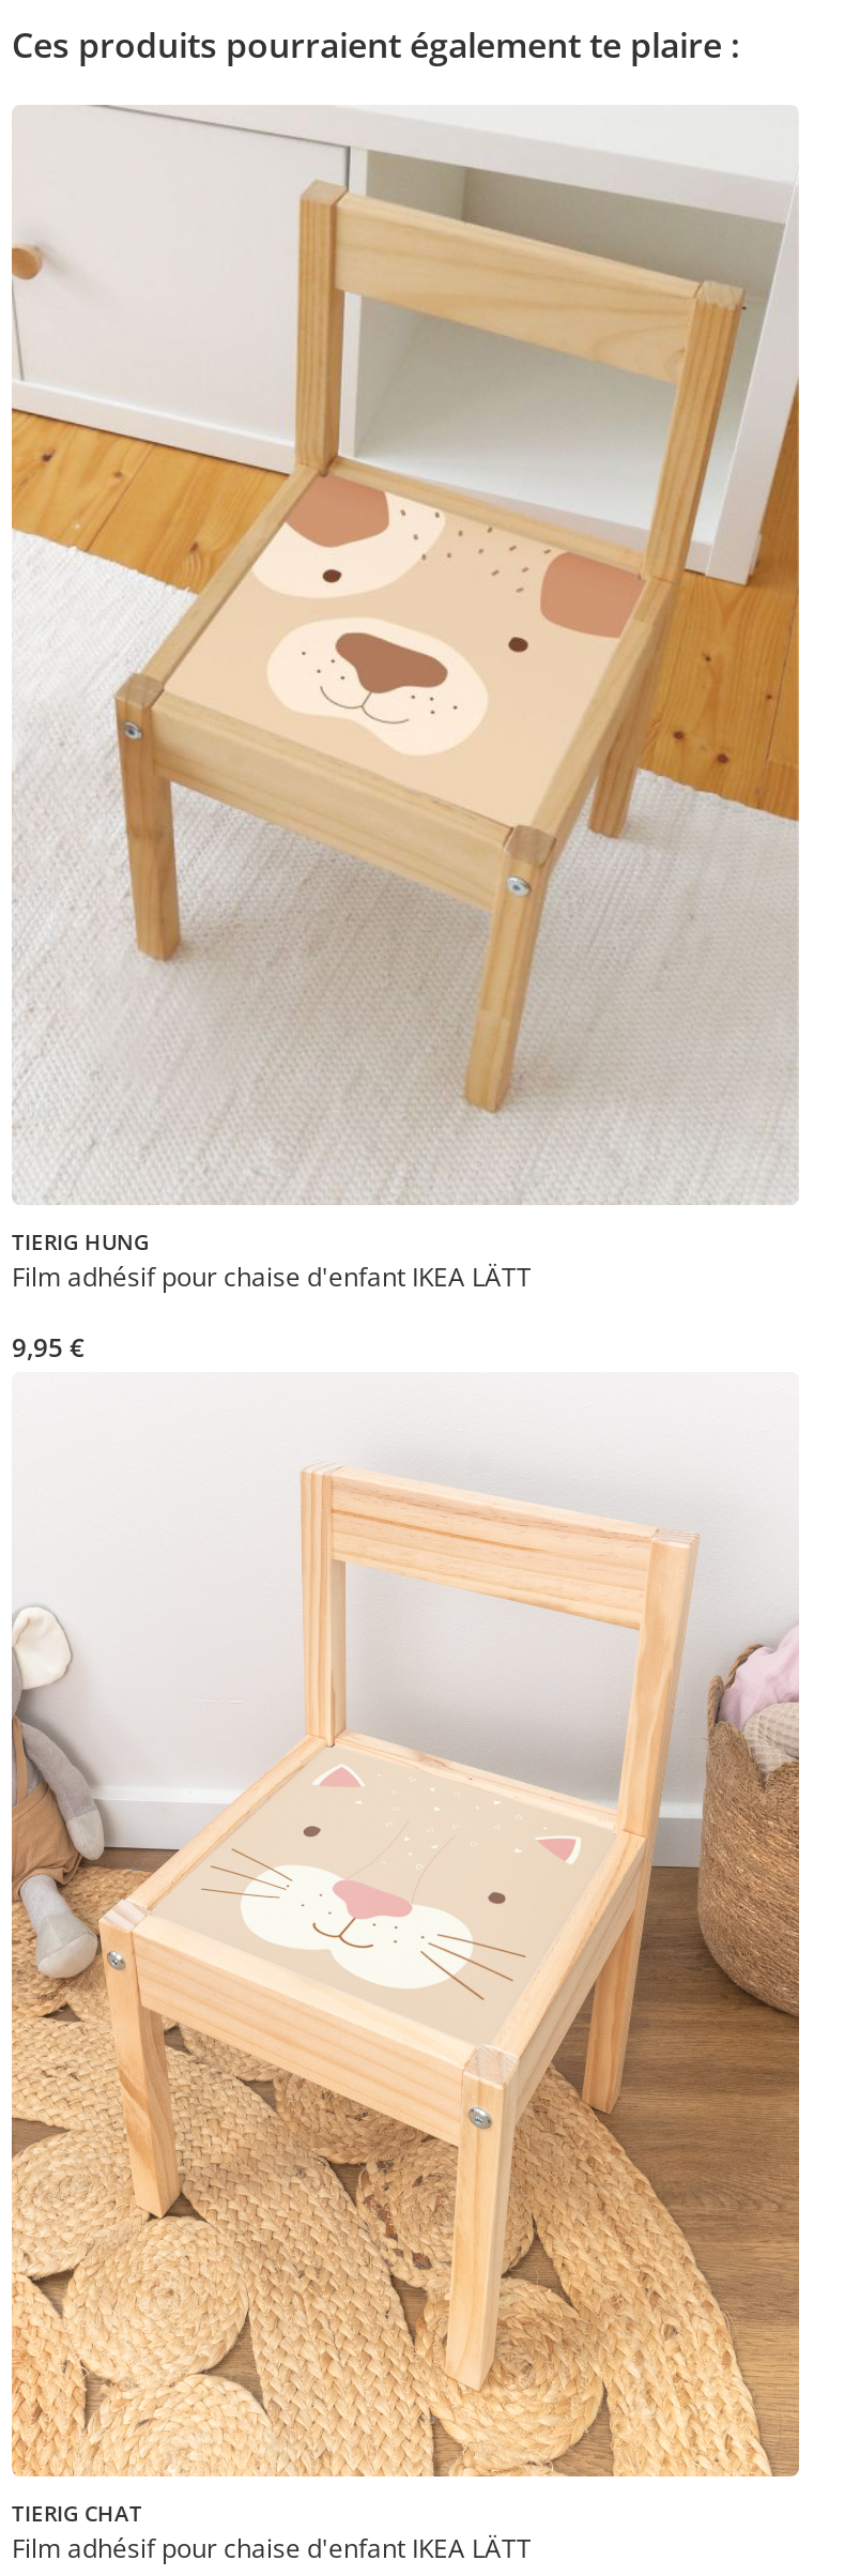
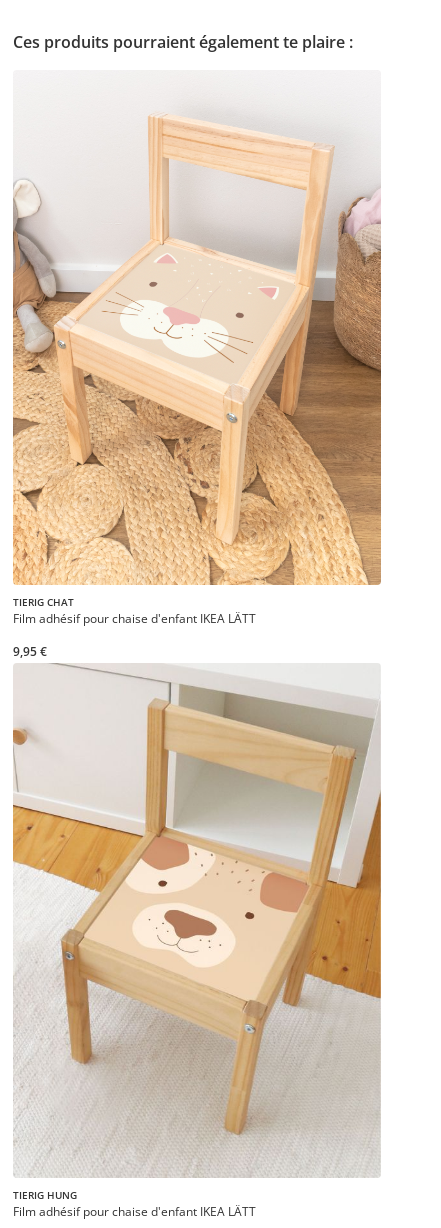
moved down: [image] | TIERIG HUNG

moved up: [image] | TIERIG CHAT
